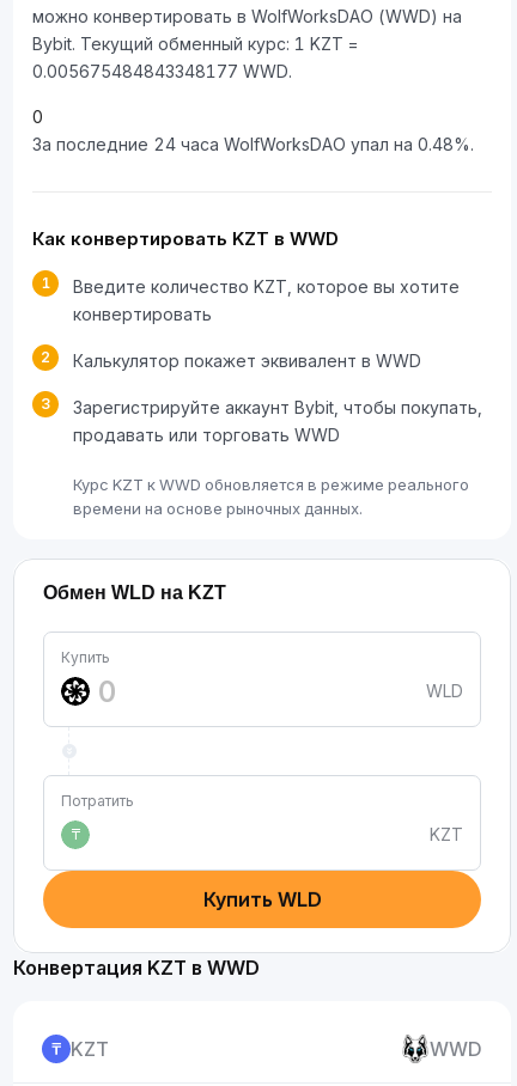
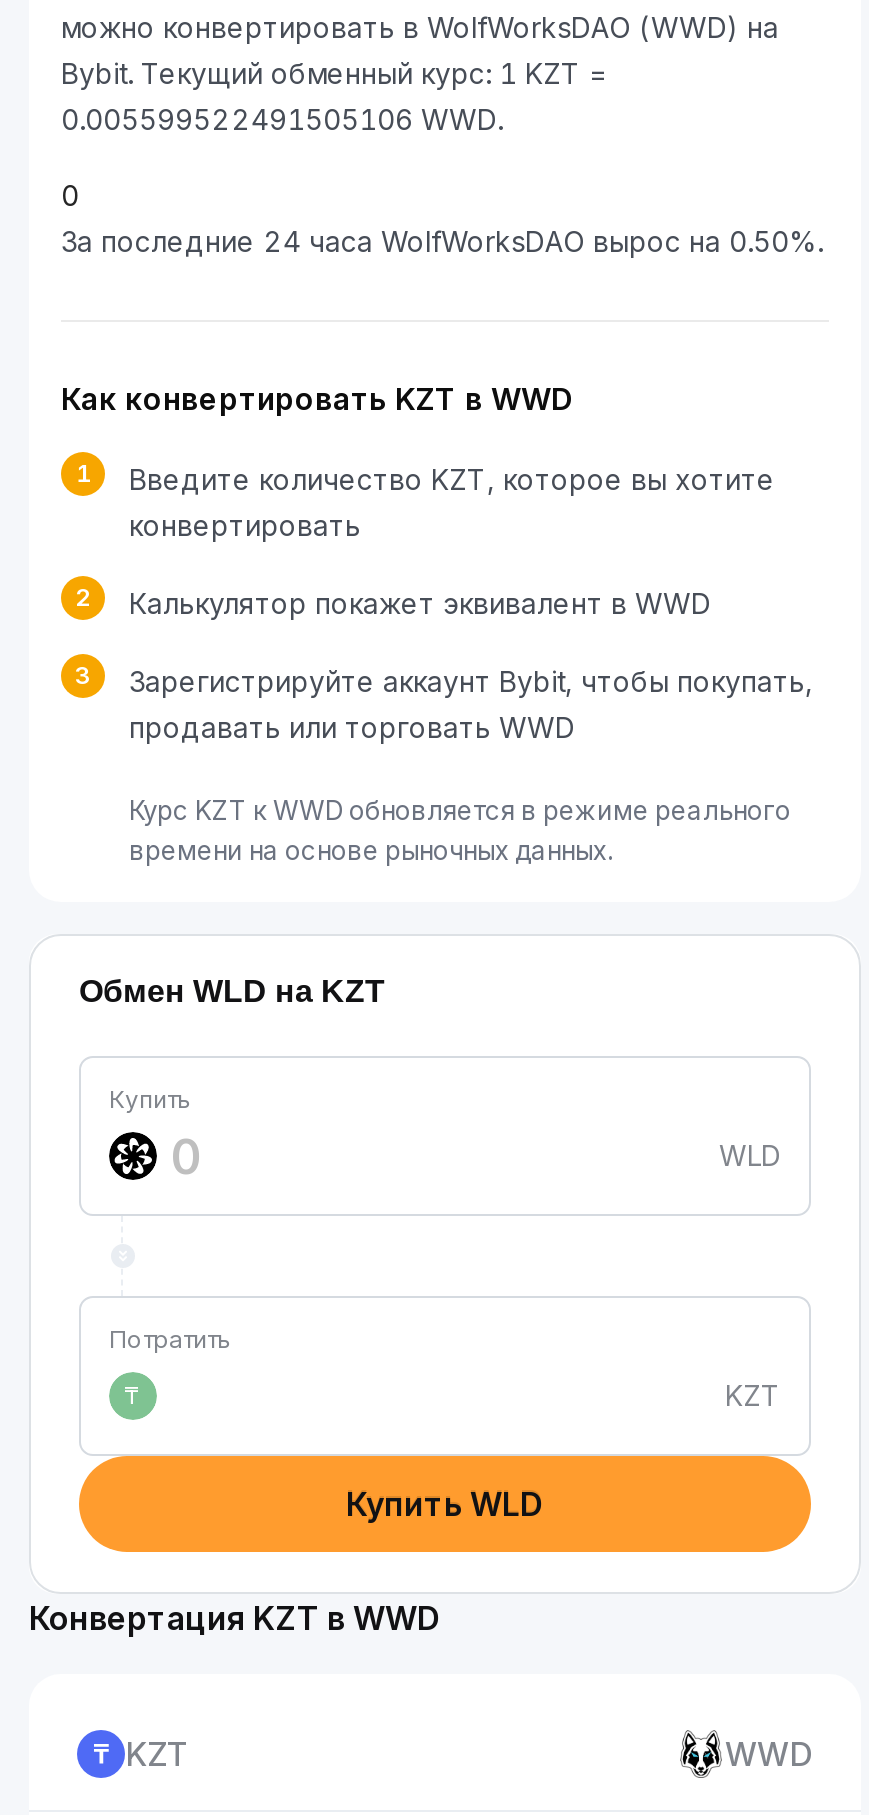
- 0.005675484843348177 WWD.
+ 0.005599522491505106 WWD.

- За последние 24 часа WolfWorksDAO упал на 0.48%.
+ За последние 24 часа WolfWorksDAO вырос на 0.50%.
